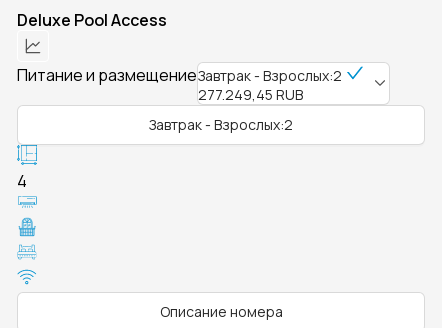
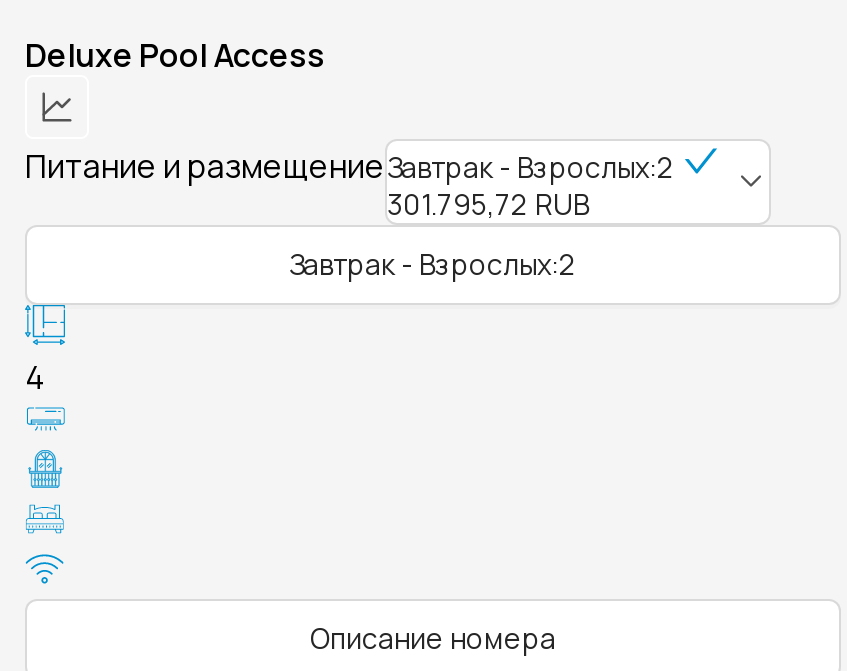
- 277.249,45 RUB
+ 301.795,72 RUB
